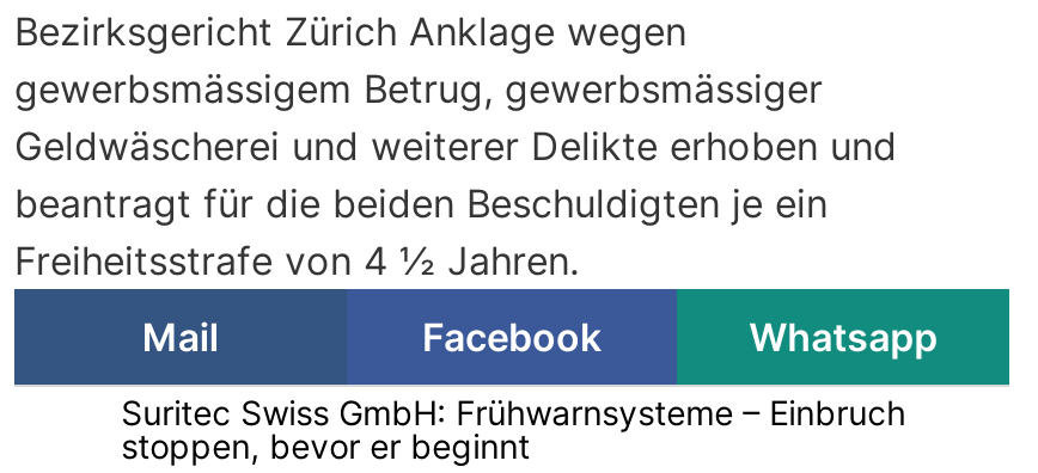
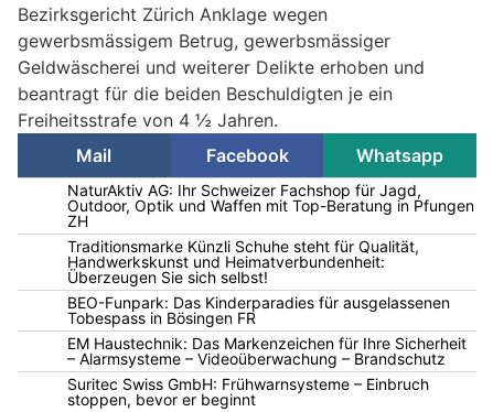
+ NaturAktiv AG: Ihr Schweizer Fachshop für Jagd,
+ Outdoor, Optik und Waffen mit Top-Beratung in Pfungen
+ ZH
+ Traditionsmarke Künzli Schuhe steht für Qualität,
+ Handwerkskunst und Heimatverbundenheit:
+ Überzeugen Sie sich selbst!
+ BEO-Funpark: Das Kinderparadies für ausgelassenen
+ Tobespass in Bösingen FR
+ EM Haustechnik: Das Markenzeichen für Ihre Sicherheit
+ – Alarmsysteme – Videoüberwachung – Brandschutz
